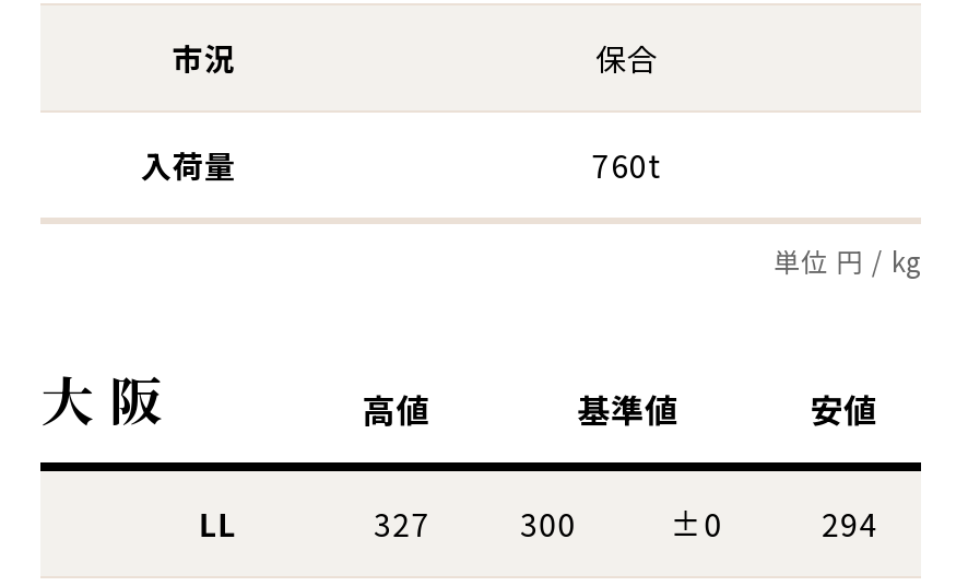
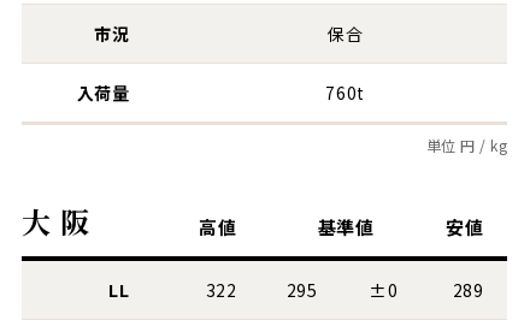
- 327
+ 322

- 300
+ 295

- 294
+ 289
